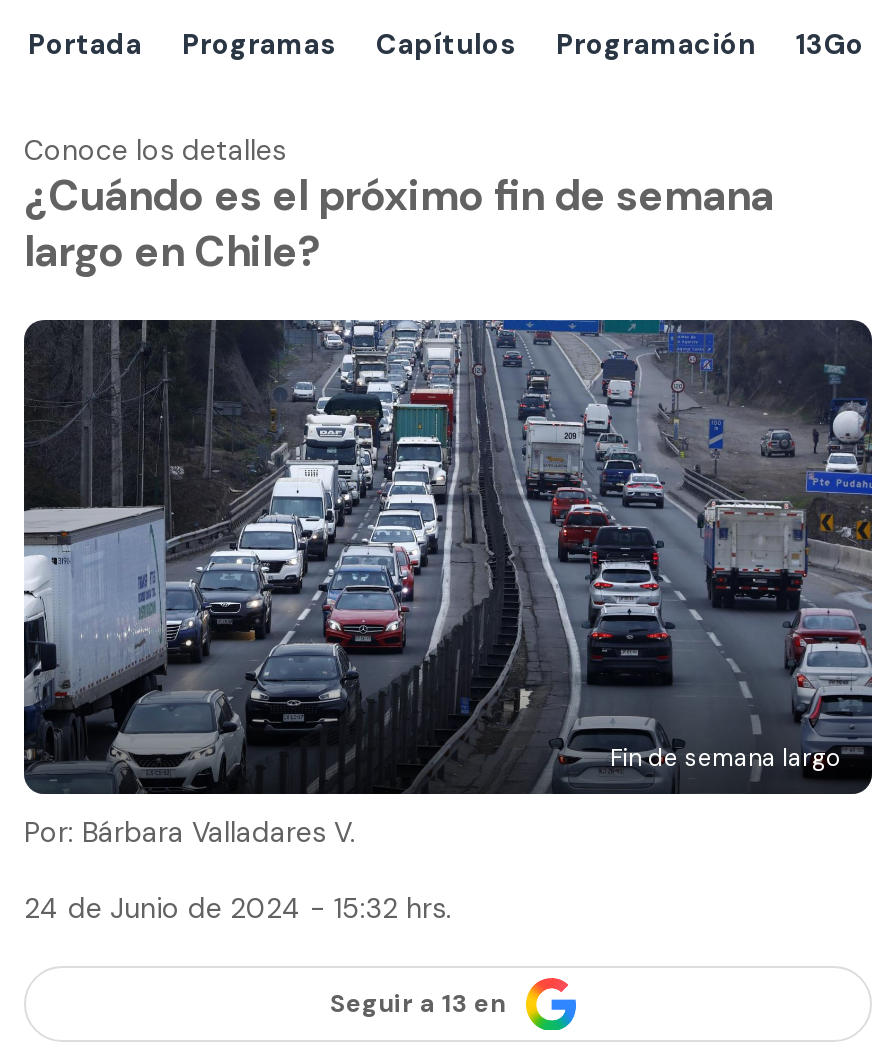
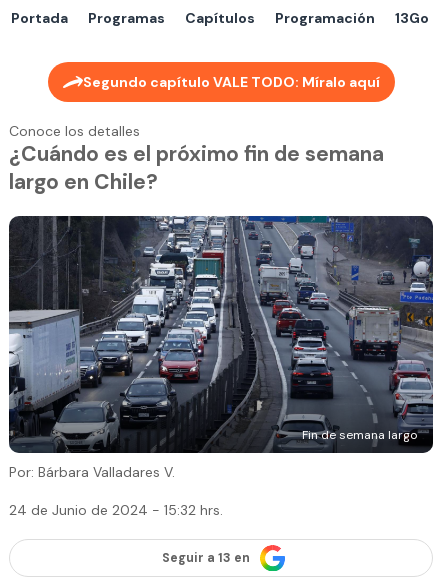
+ Segundo capítulo VALE TODO: Míralo aquí
